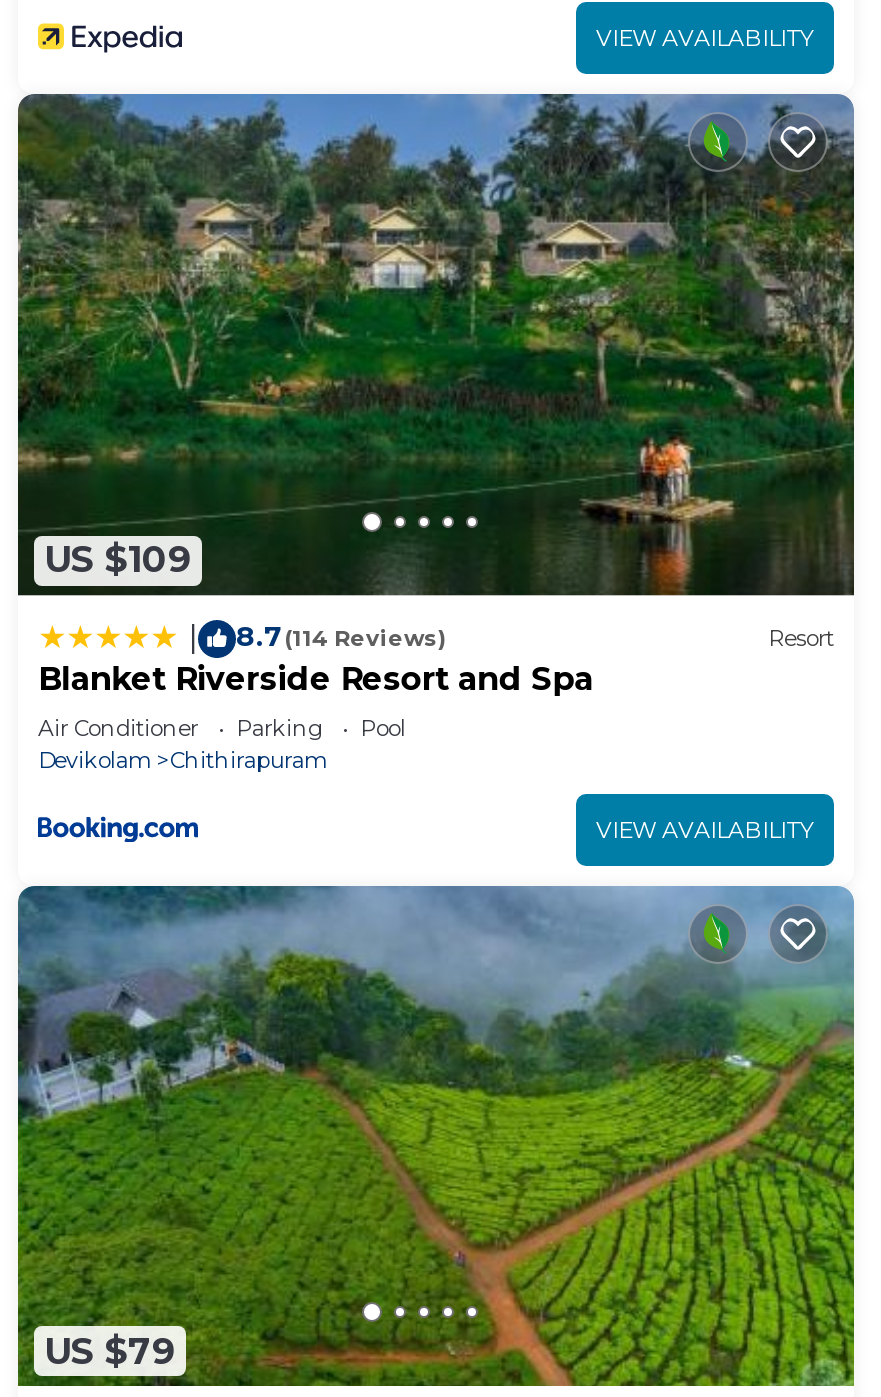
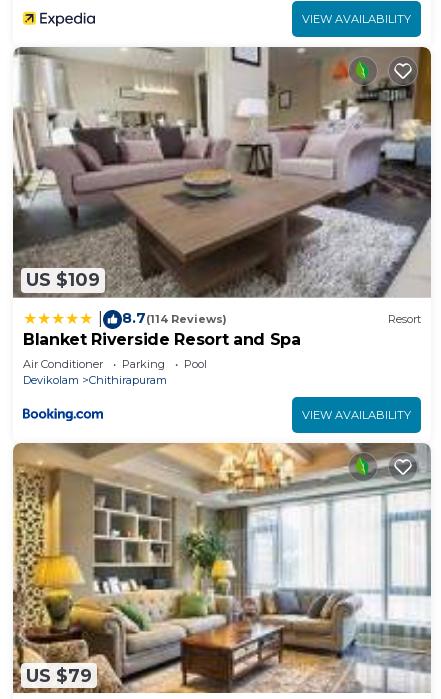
- [image]
+ [image]

- [image]
+ [image]
